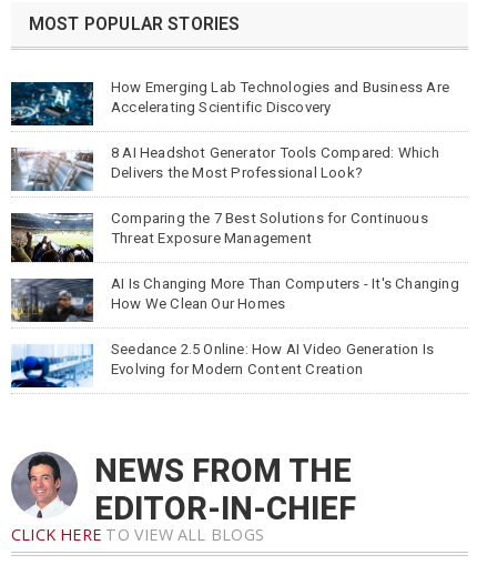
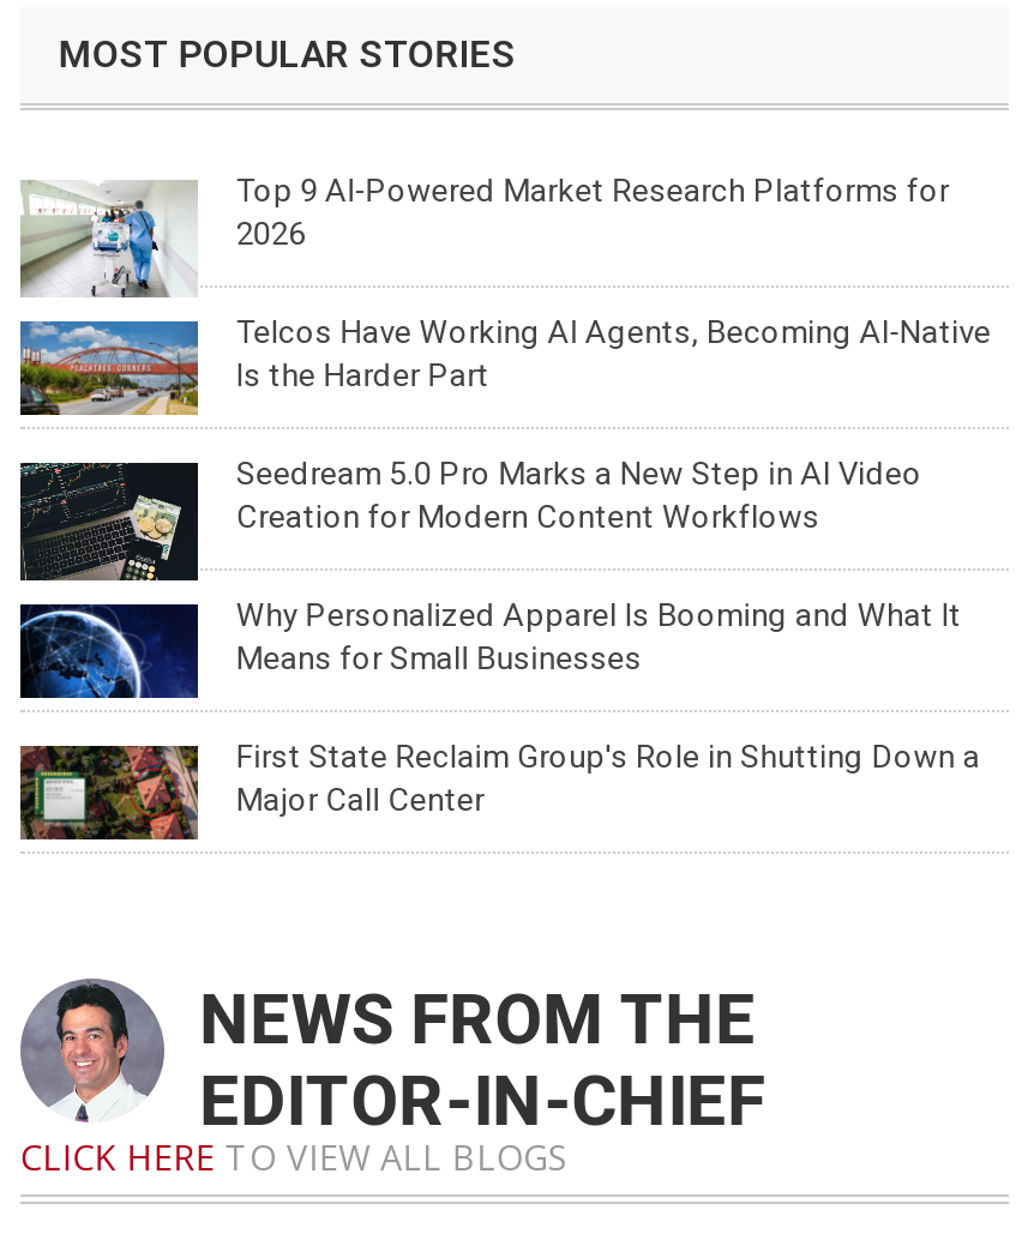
- [image]
- How Emerging Lab Technologies and Business Are
- Accelerating Scientific Discovery
+ [image]
+ Top 9 AI-Powered Market Research Platforms for
+ 2026

- [image]
- 8 AI Headshot Generator Tools Compared: Which
- Delivers the Most Professional Look?
+ [image]
+ Telcos Have Working AI Agents, Becoming AI-Native
+ Is the Harder Part

- [image]
- Comparing the 7 Best Solutions for Continuous
- Threat Exposure Management
+ [image]
+ Seedream 5.0 Pro Marks a New Step in AI Video
+ Creation for Modern Content Workflows

- [image]
- AI Is Changing More Than Computers - It's Changing
- How We Clean Our Homes
+ [image]
+ Why Personalized Apparel Is Booming and What It
+ Means for Small Businesses

- [image]
- Seedance 2.5 Online: How AI Video Generation Is
- Evolving for Modern Content Creation
+ [image]
+ First State Reclaim Group's Role in Shutting Down a
+ Major Call Center
